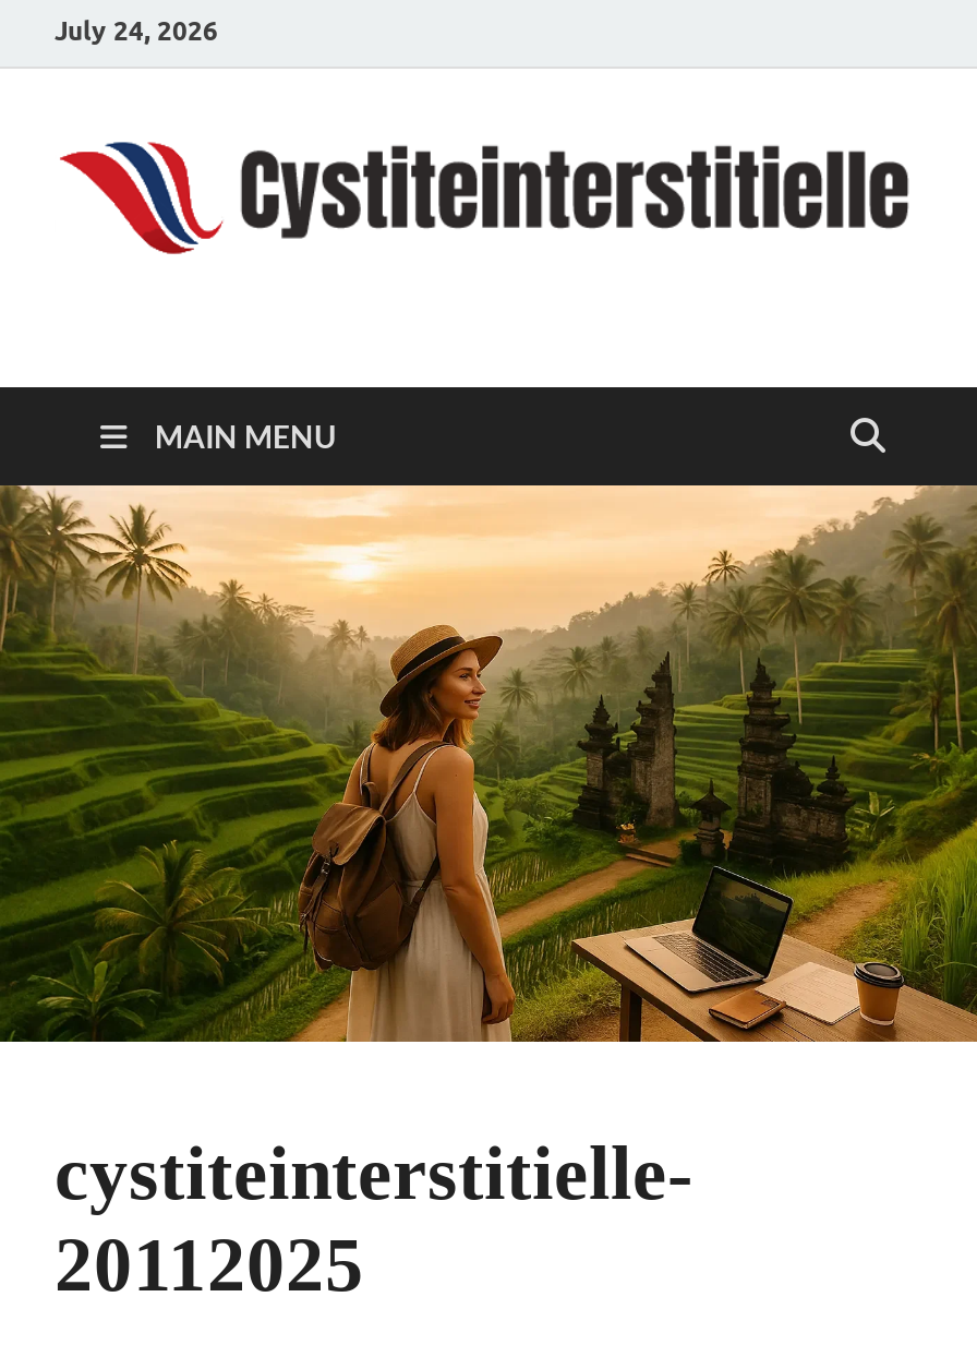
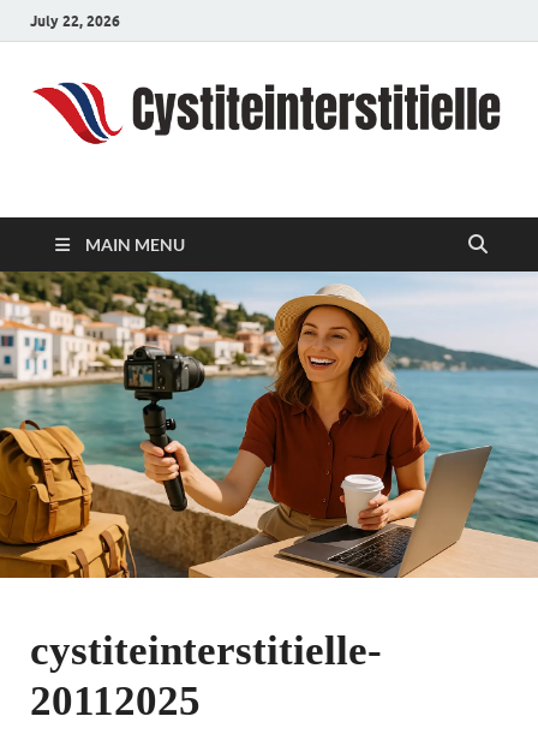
- July 24, 2026
+ July 22, 2026

- [image]
+ [image]
